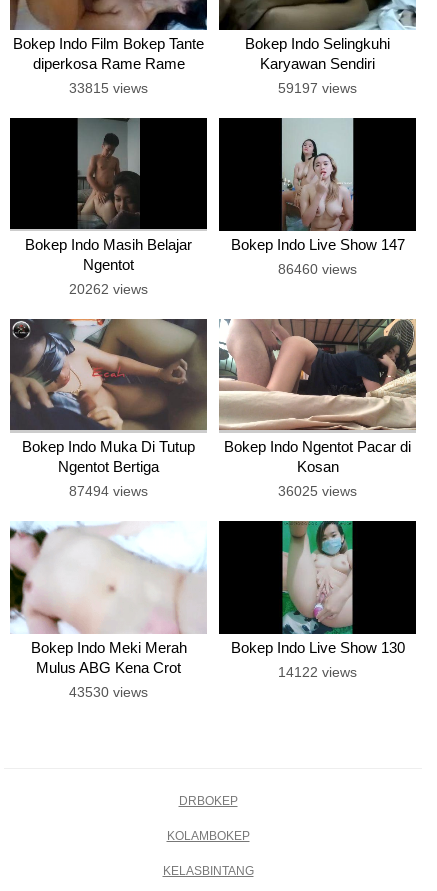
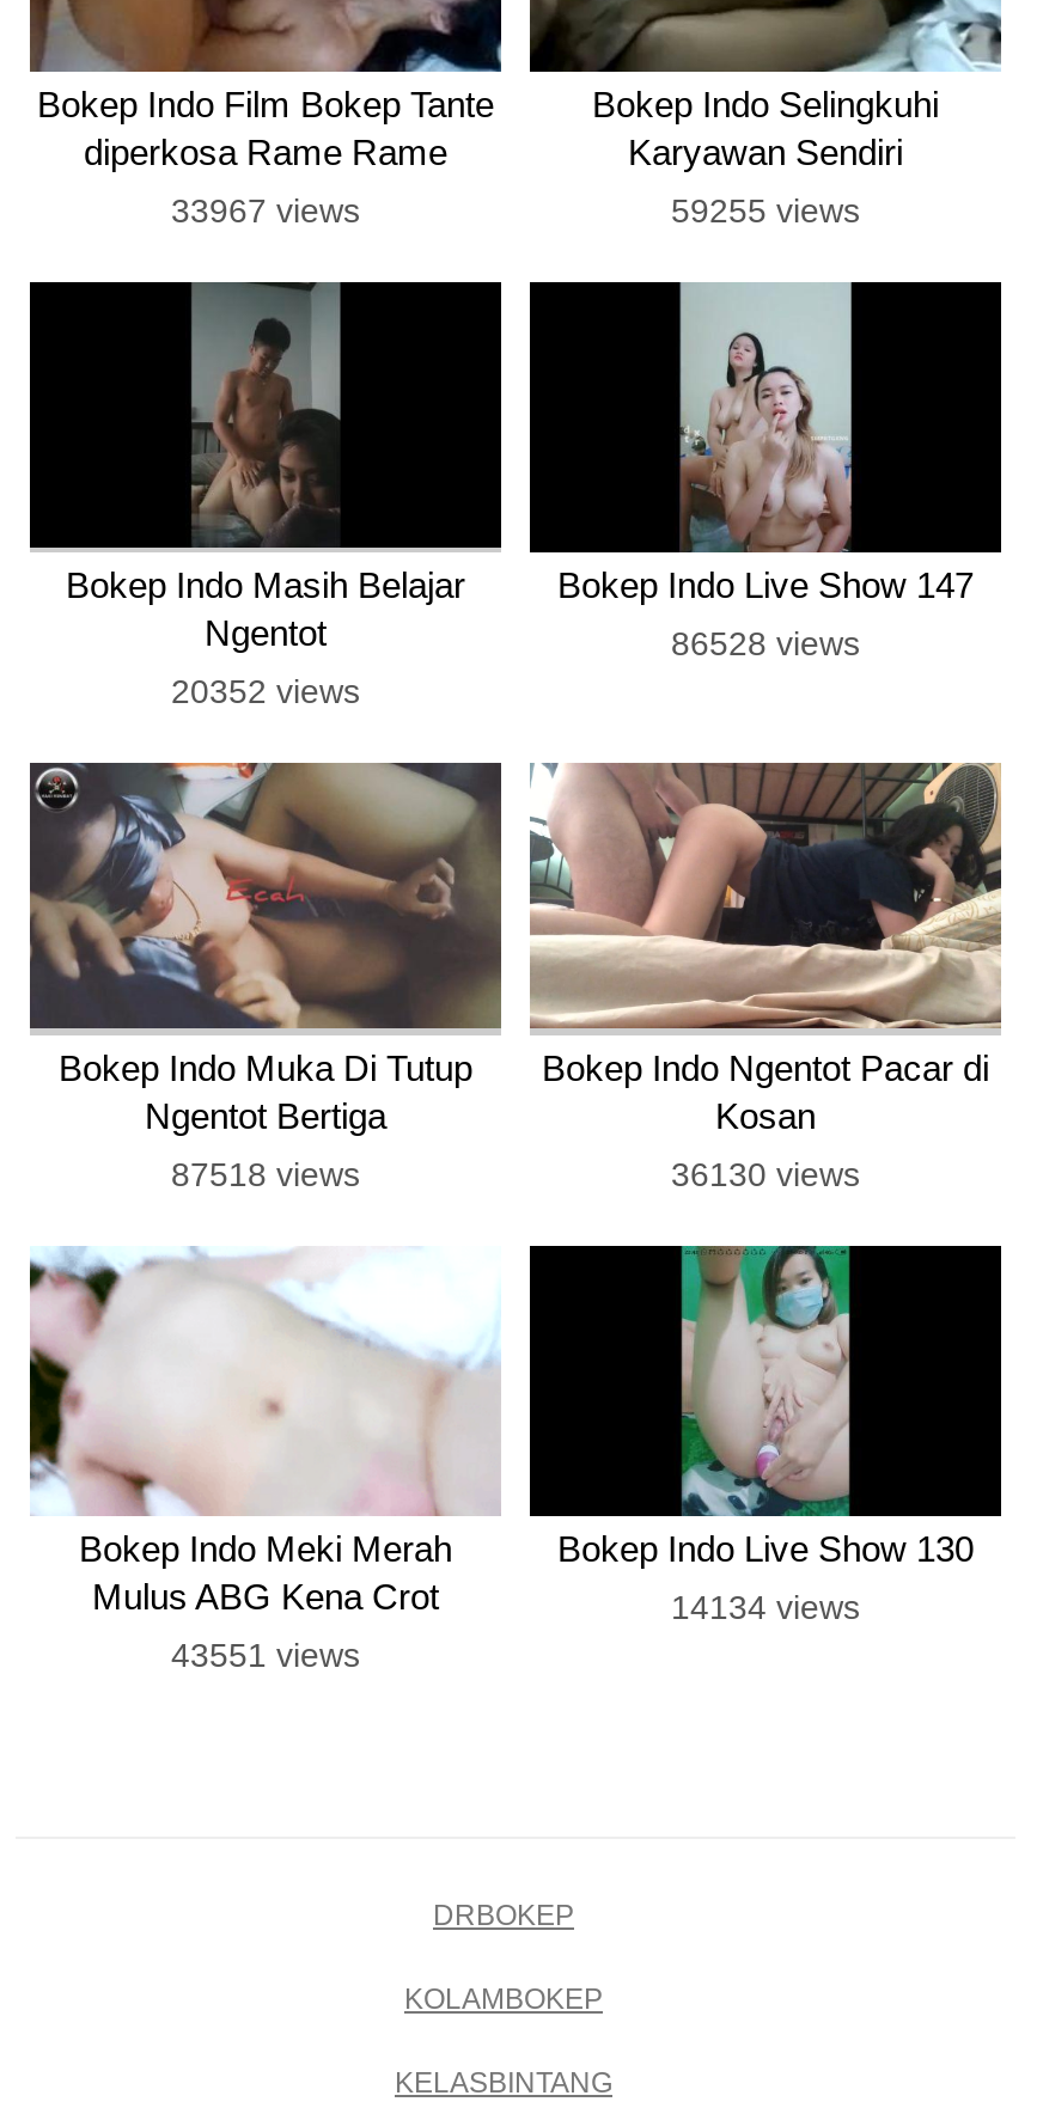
- 33815 views
+ 33967 views

- 59197 views
+ 59255 views

- 86460 views
+ 86528 views

- 20262 views
+ 20352 views

- 87494 views
+ 87518 views

- 36025 views
+ 36130 views

- 14122 views
+ 14134 views

- 43530 views
+ 43551 views
